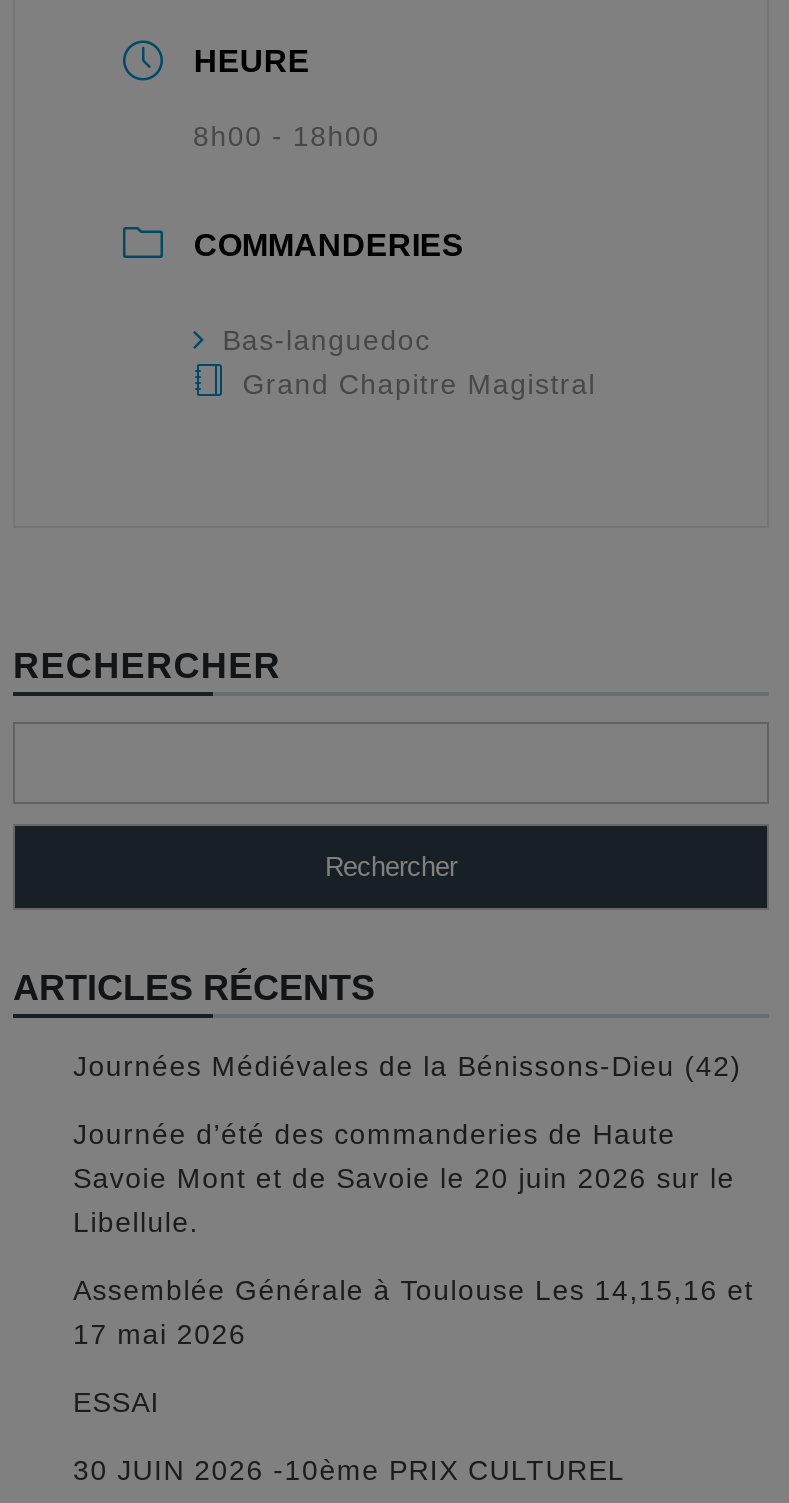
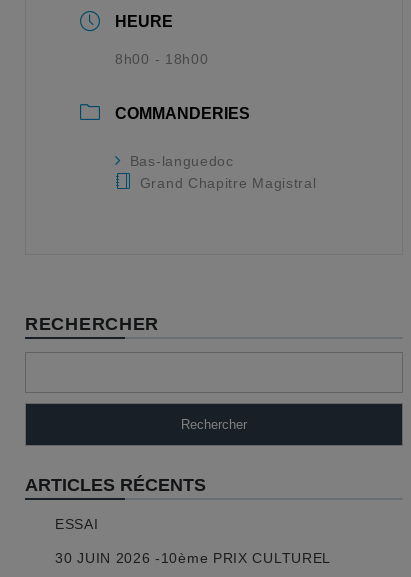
- Journées Médiévales de la Bénissons-Dieu (42)
- Journée d’été des commanderies de Haute
- Savoie Mont et de Savoie le 20 juin 2026 sur le
- Libellule.
- Assemblée Générale à Toulouse Les 14,15,16 et
- 17 mai 2026
